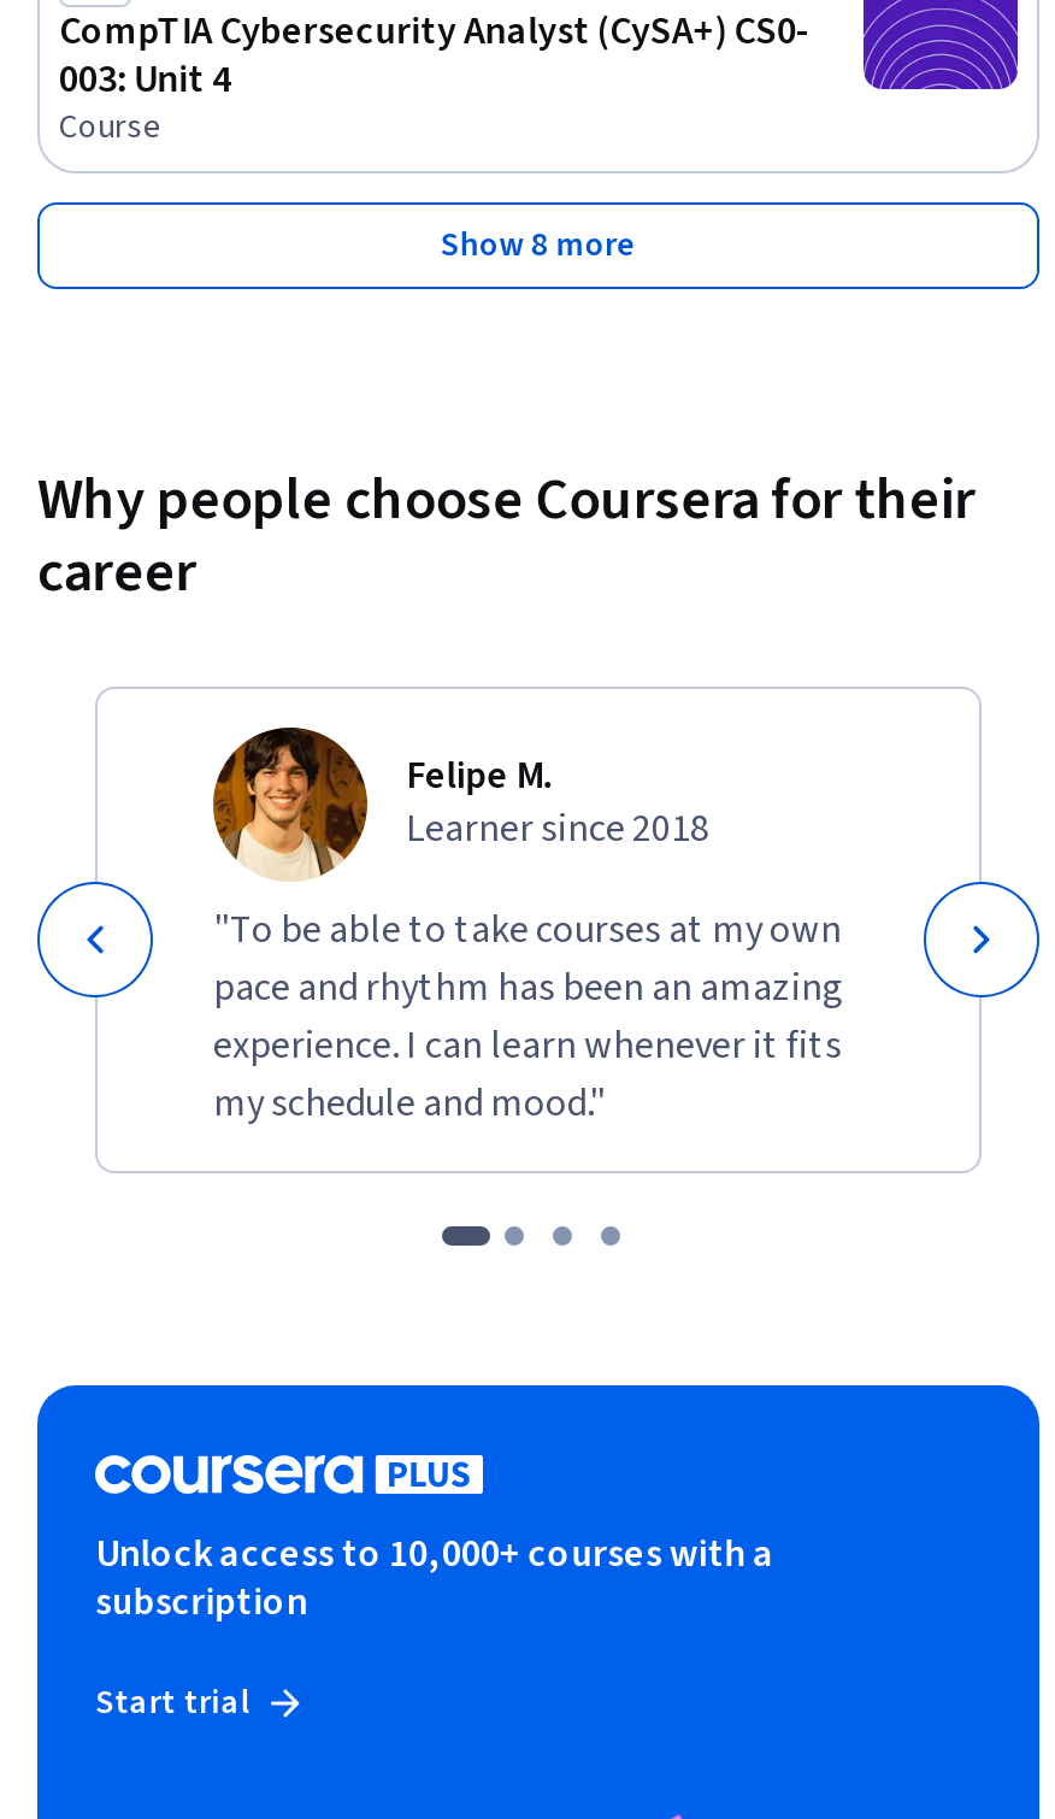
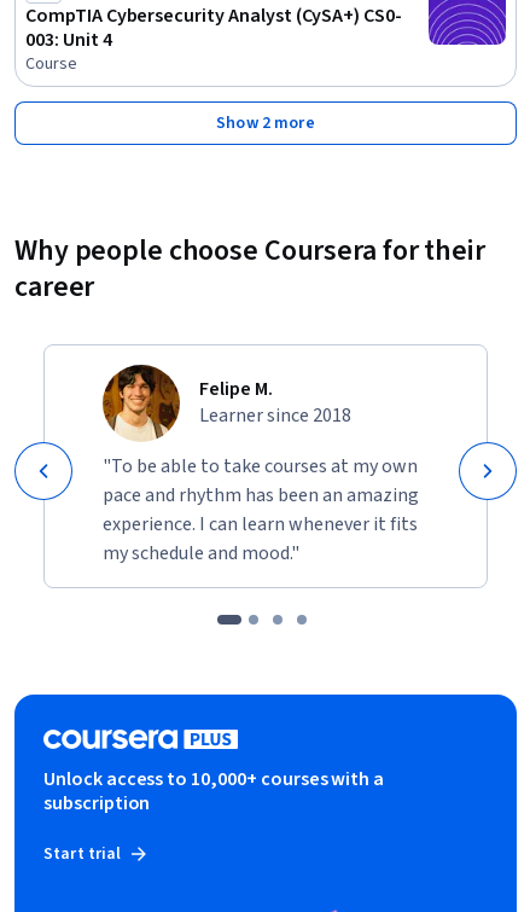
- Show 8 more
+ Show 2 more
